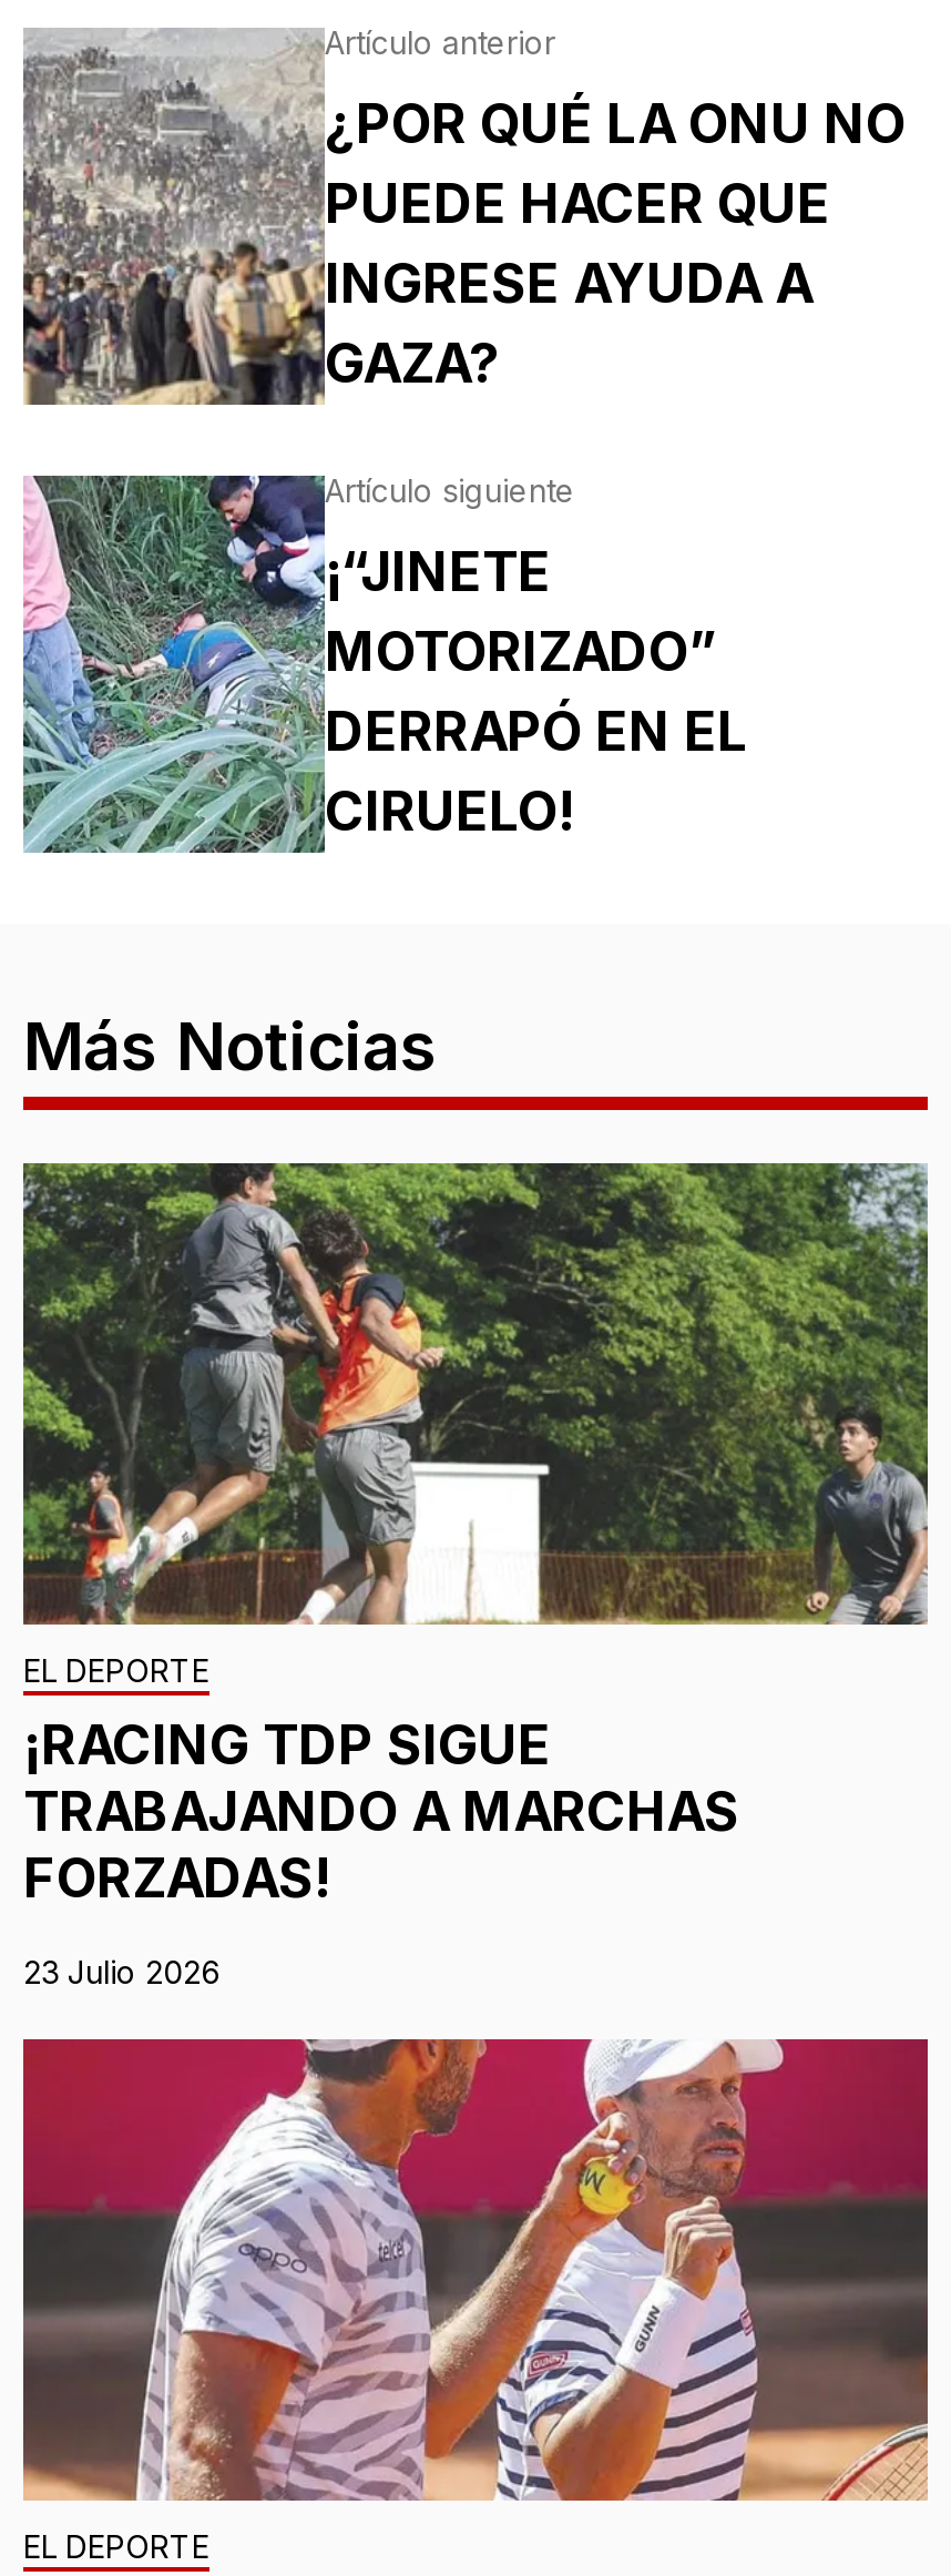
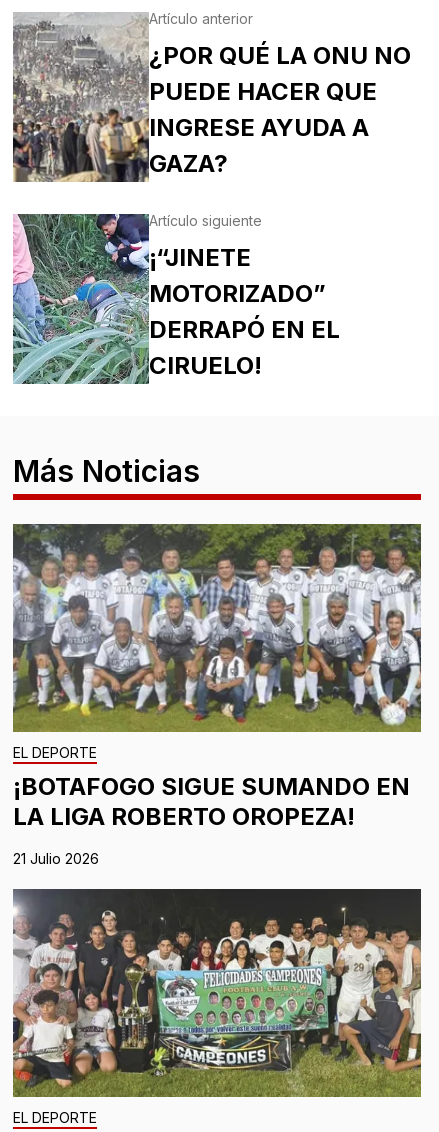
- [image]
- ¡RACING TDP SIGUE
- TRABAJANDO A MARCHAS
- FORZADAS!
+ [image]
+ ¡BOTAFOGO SIGUE SUMANDO EN
+ LA LIGA ROBERTO OROPEZA!

- 23 Julio 2026
+ 21 Julio 2026

- [image]
+ [image]
